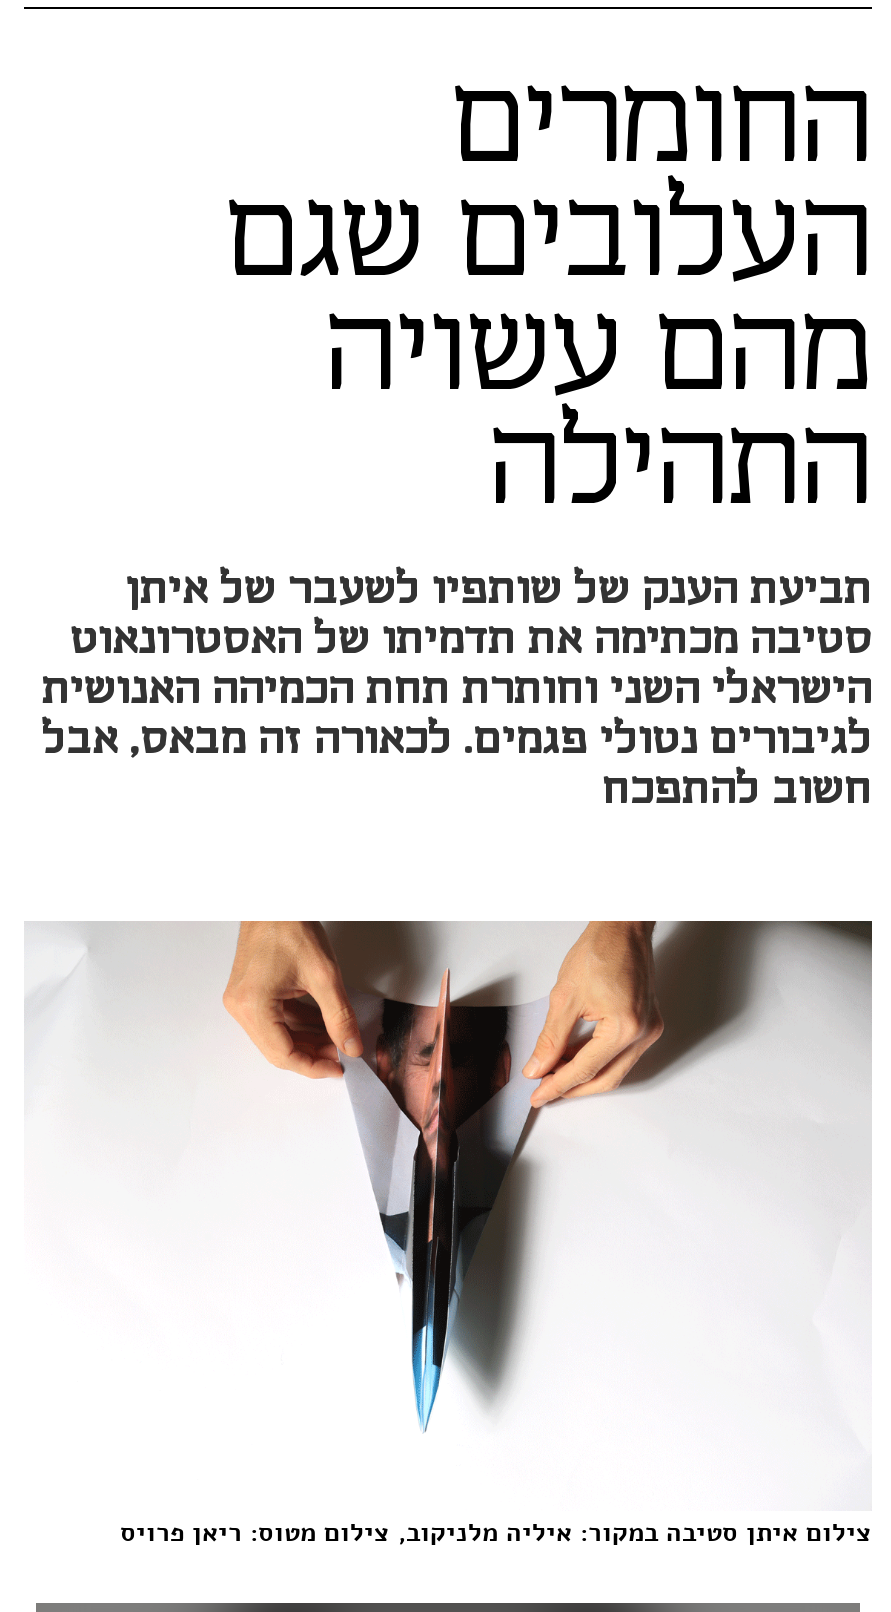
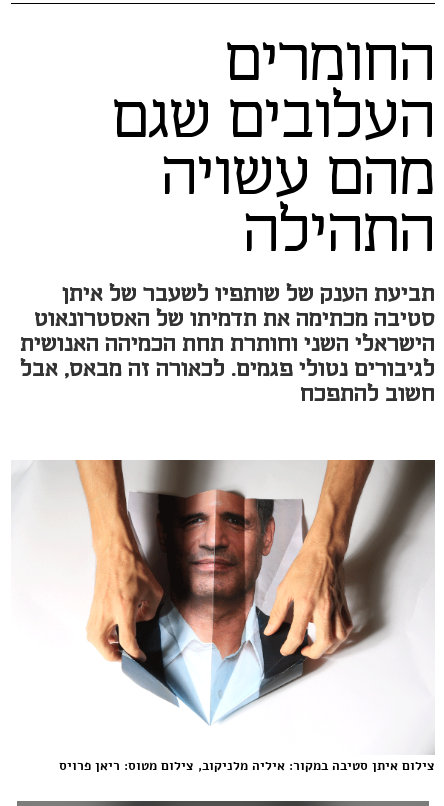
- [image]
+ [image]
